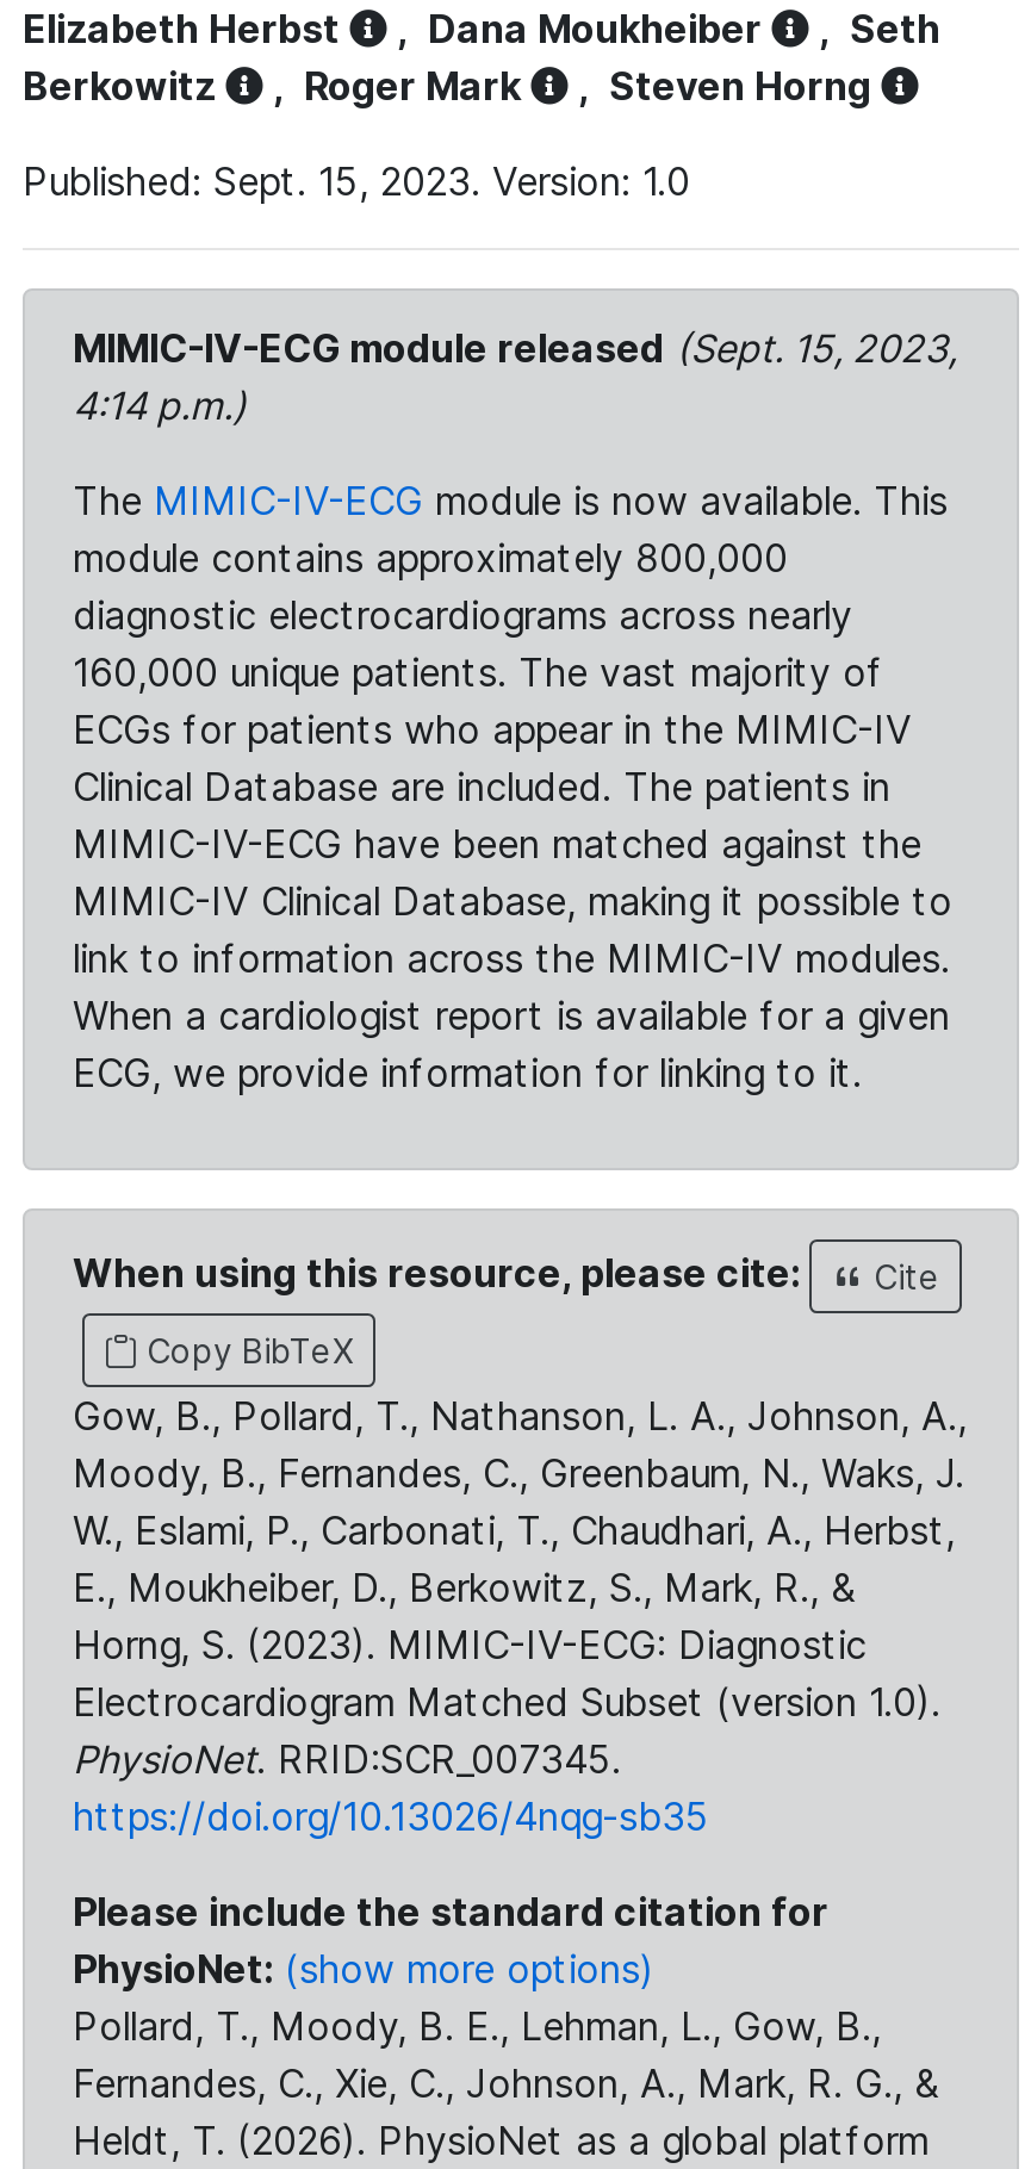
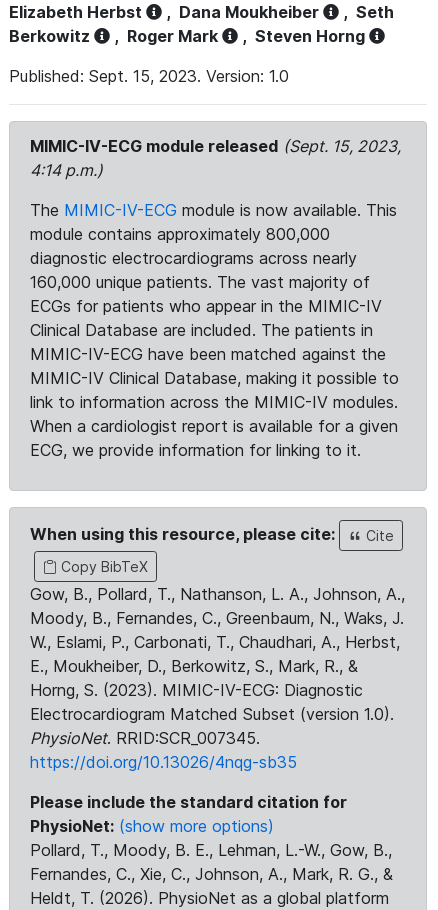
- Pollard, T., Moody, B. E., Lehman, L., Gow, B.,
+ Pollard, T., Moody, B. E., Lehman, L.-W., Gow, B.,
